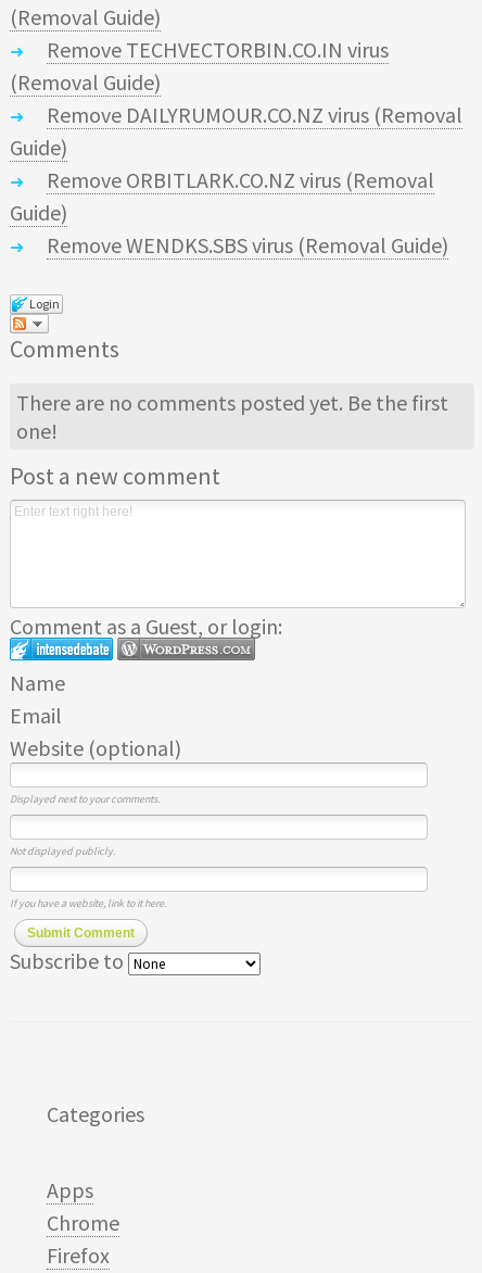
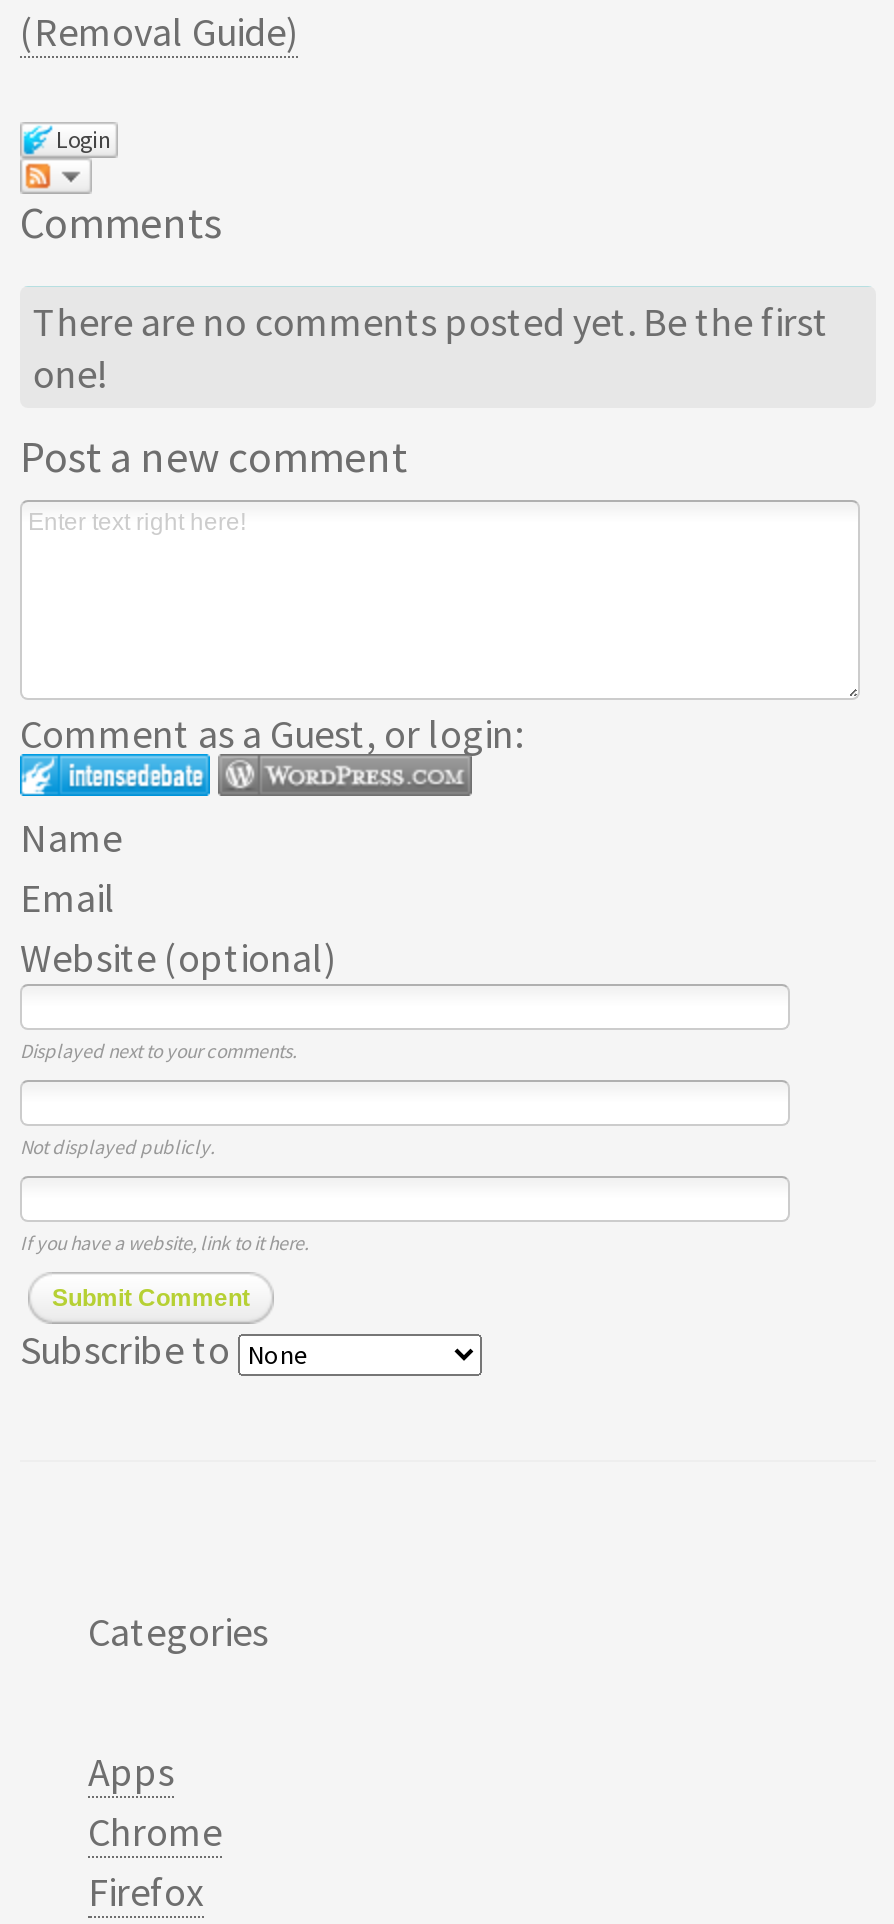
- Remove TECHVECTORBIN.CO.IN virus
- (Removal Guide)
- Remove DAILYRUMOUR.CO.NZ virus (Removal
- Guide)
- Remove ORBITLARK.CO.NZ virus (Removal
- Guide)
- Remove WENDKS.SBS virus (Removal Guide)
